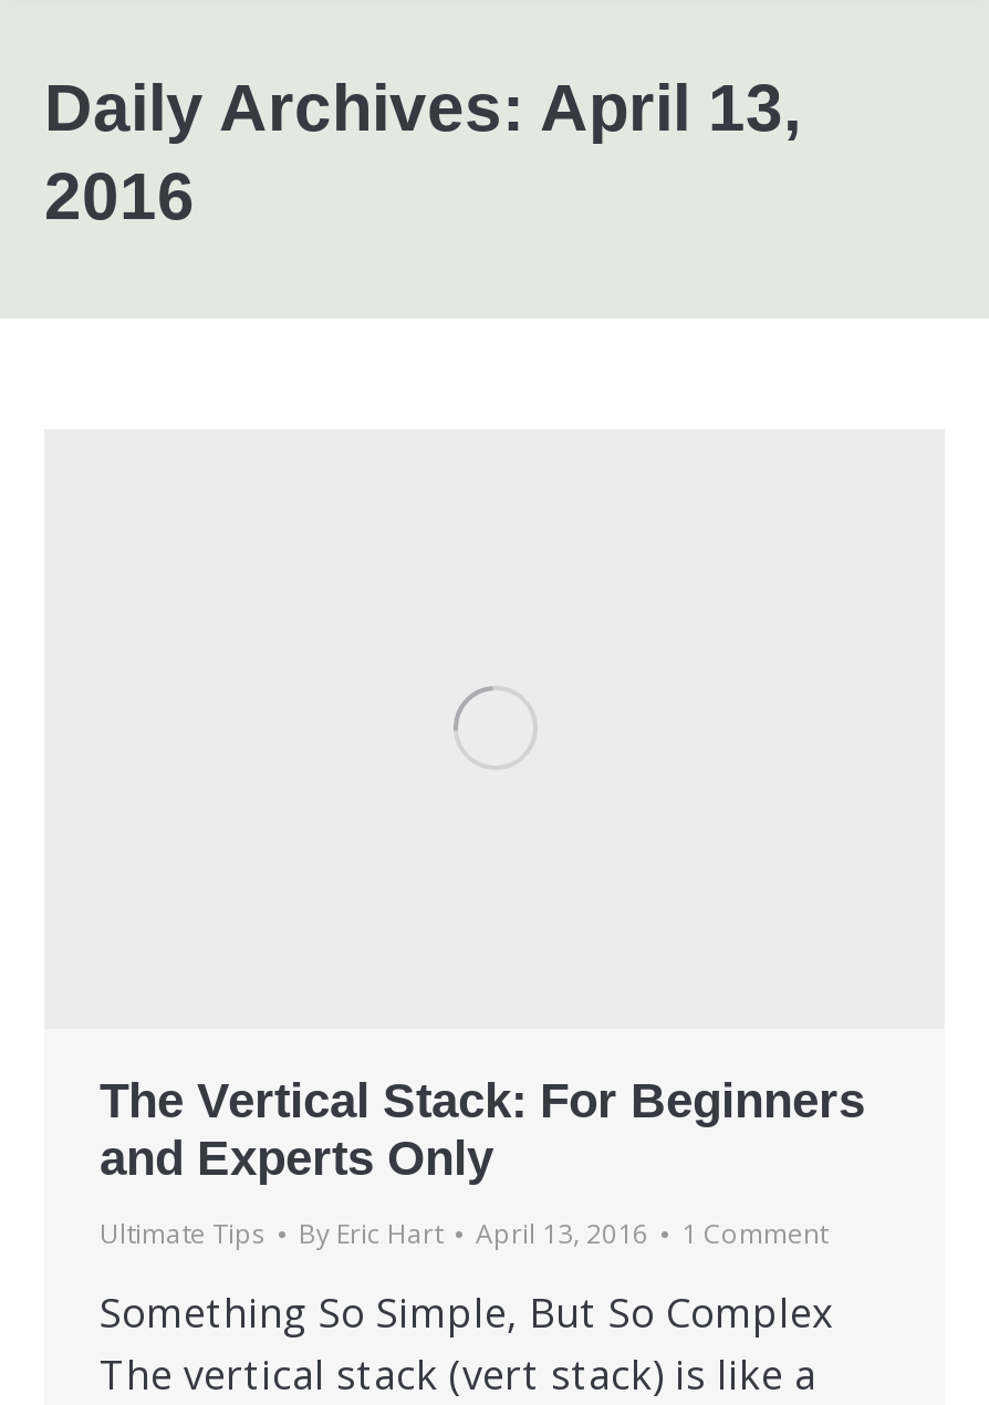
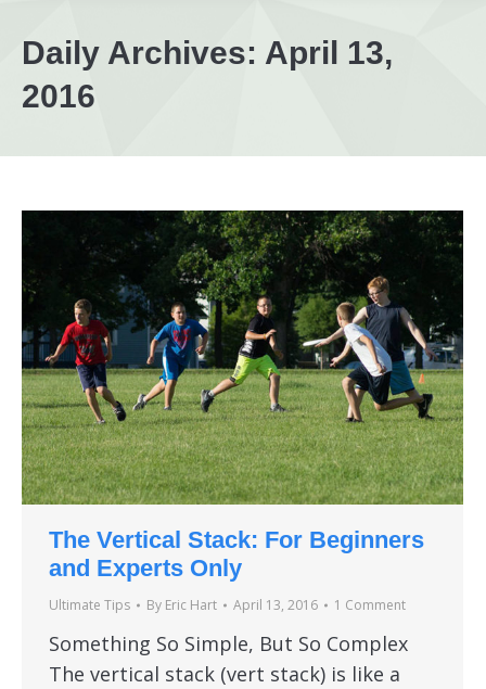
+ [image]
